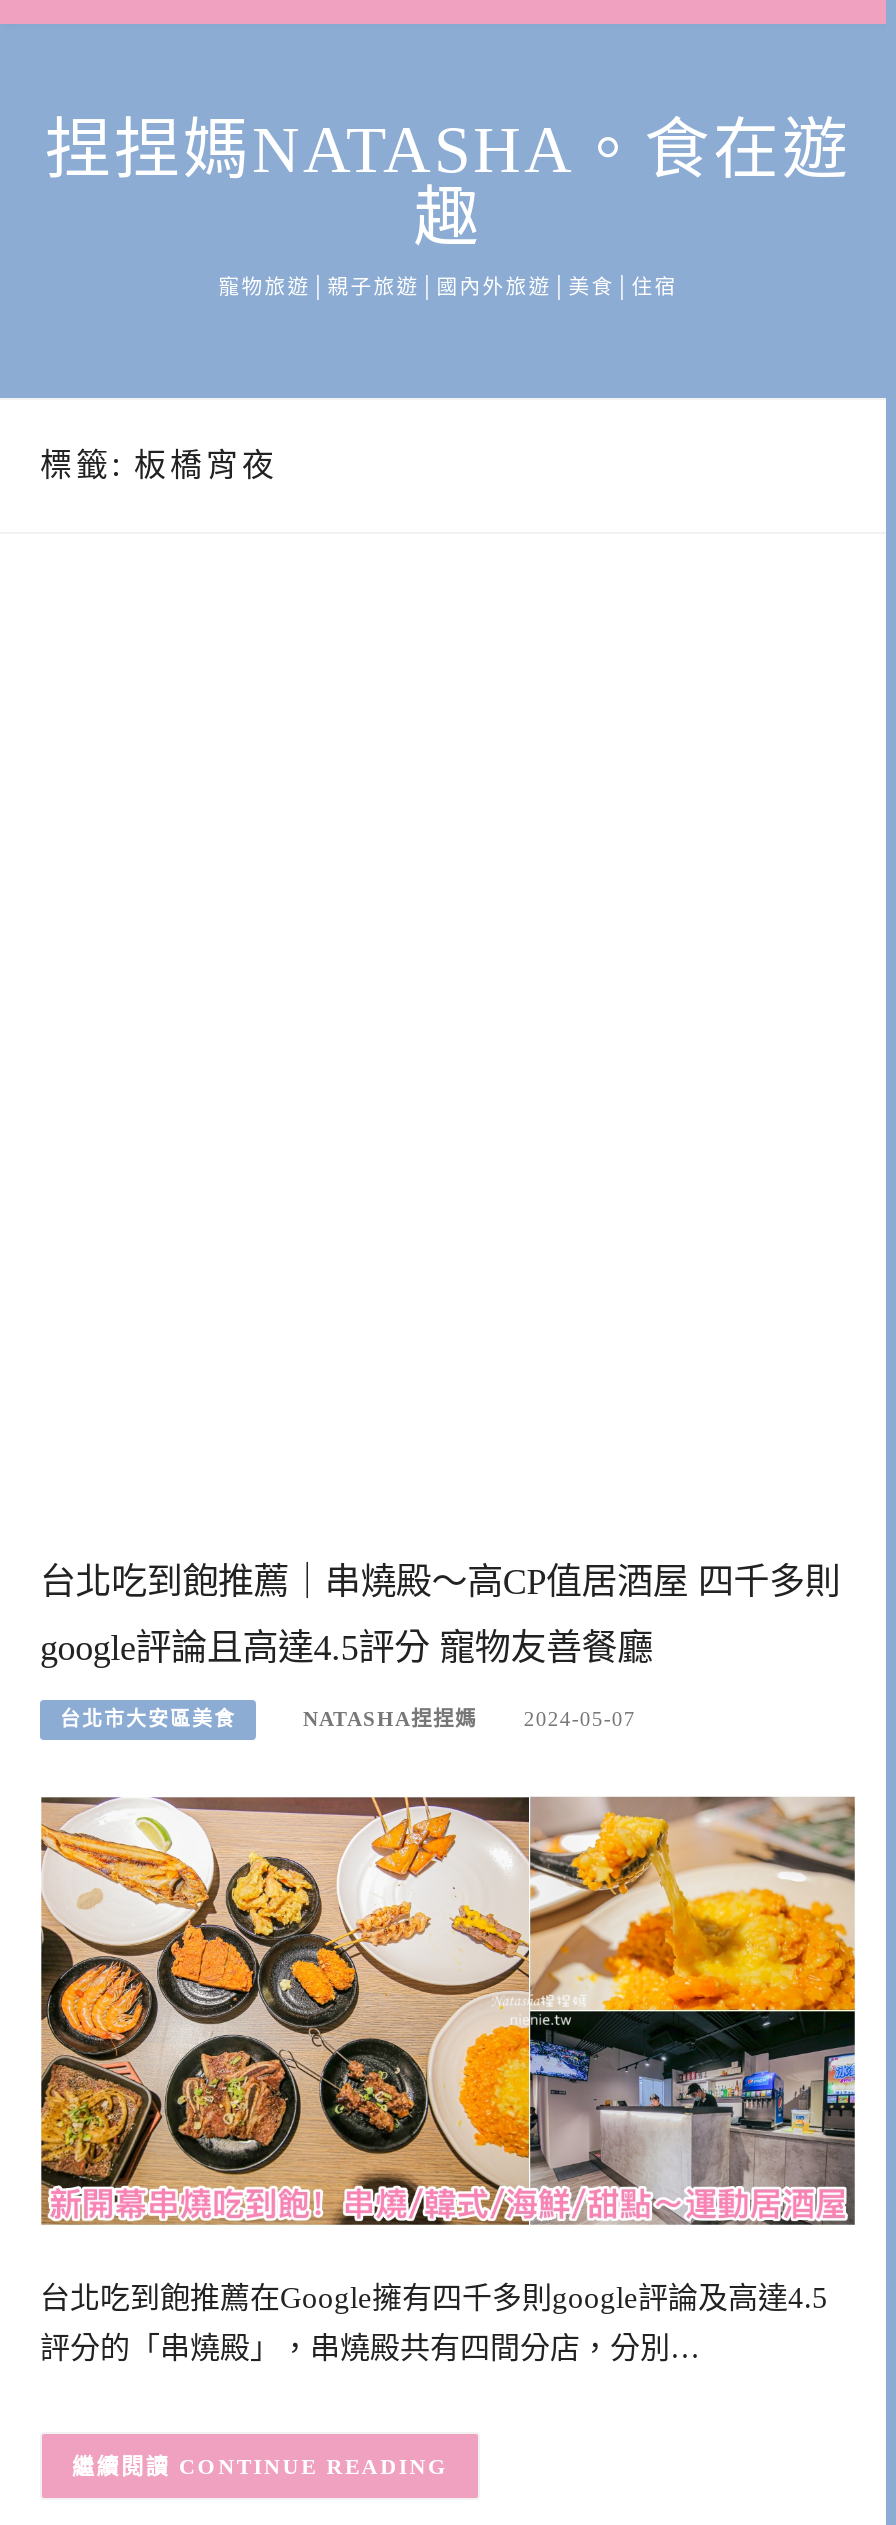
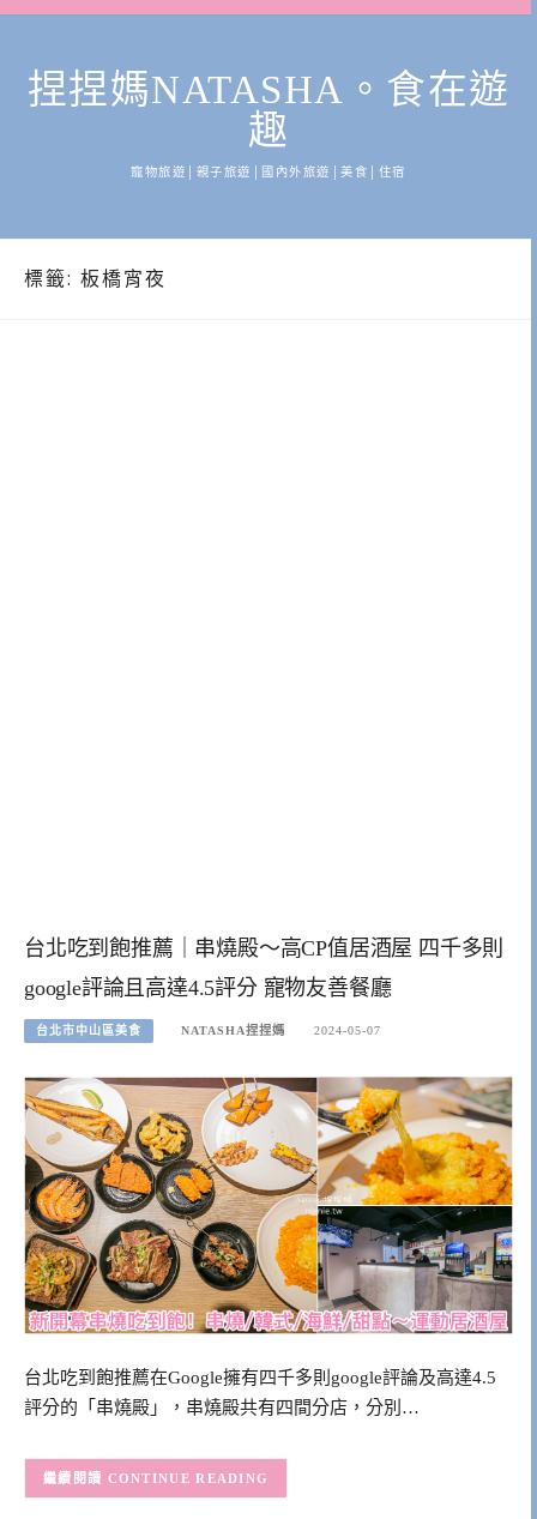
- 台北市大安區美食
+ 台北市中山區美食
